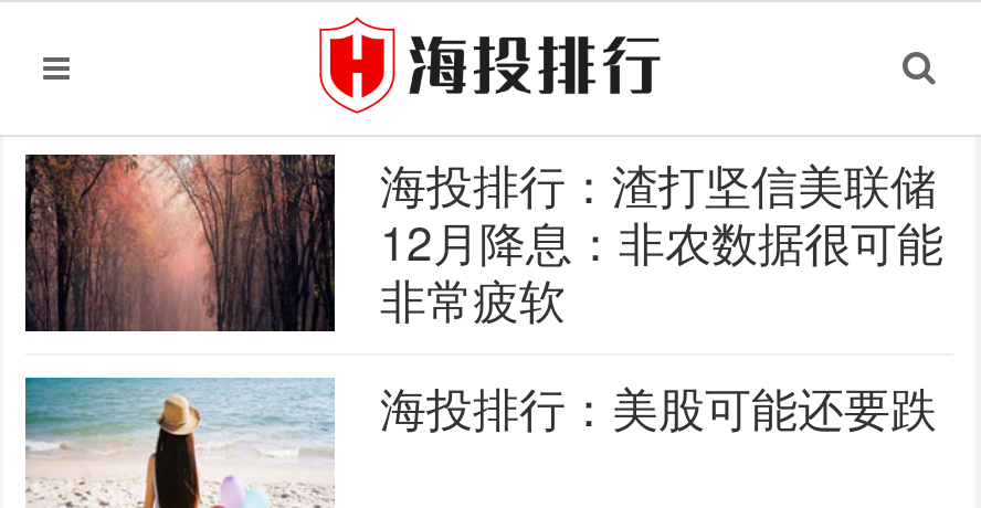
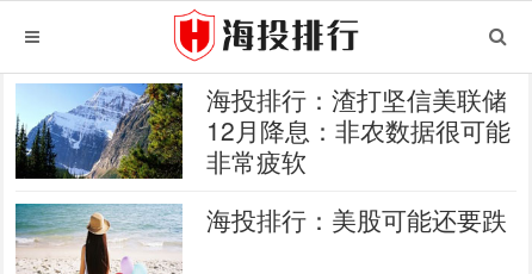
- [image]
+ [image]
